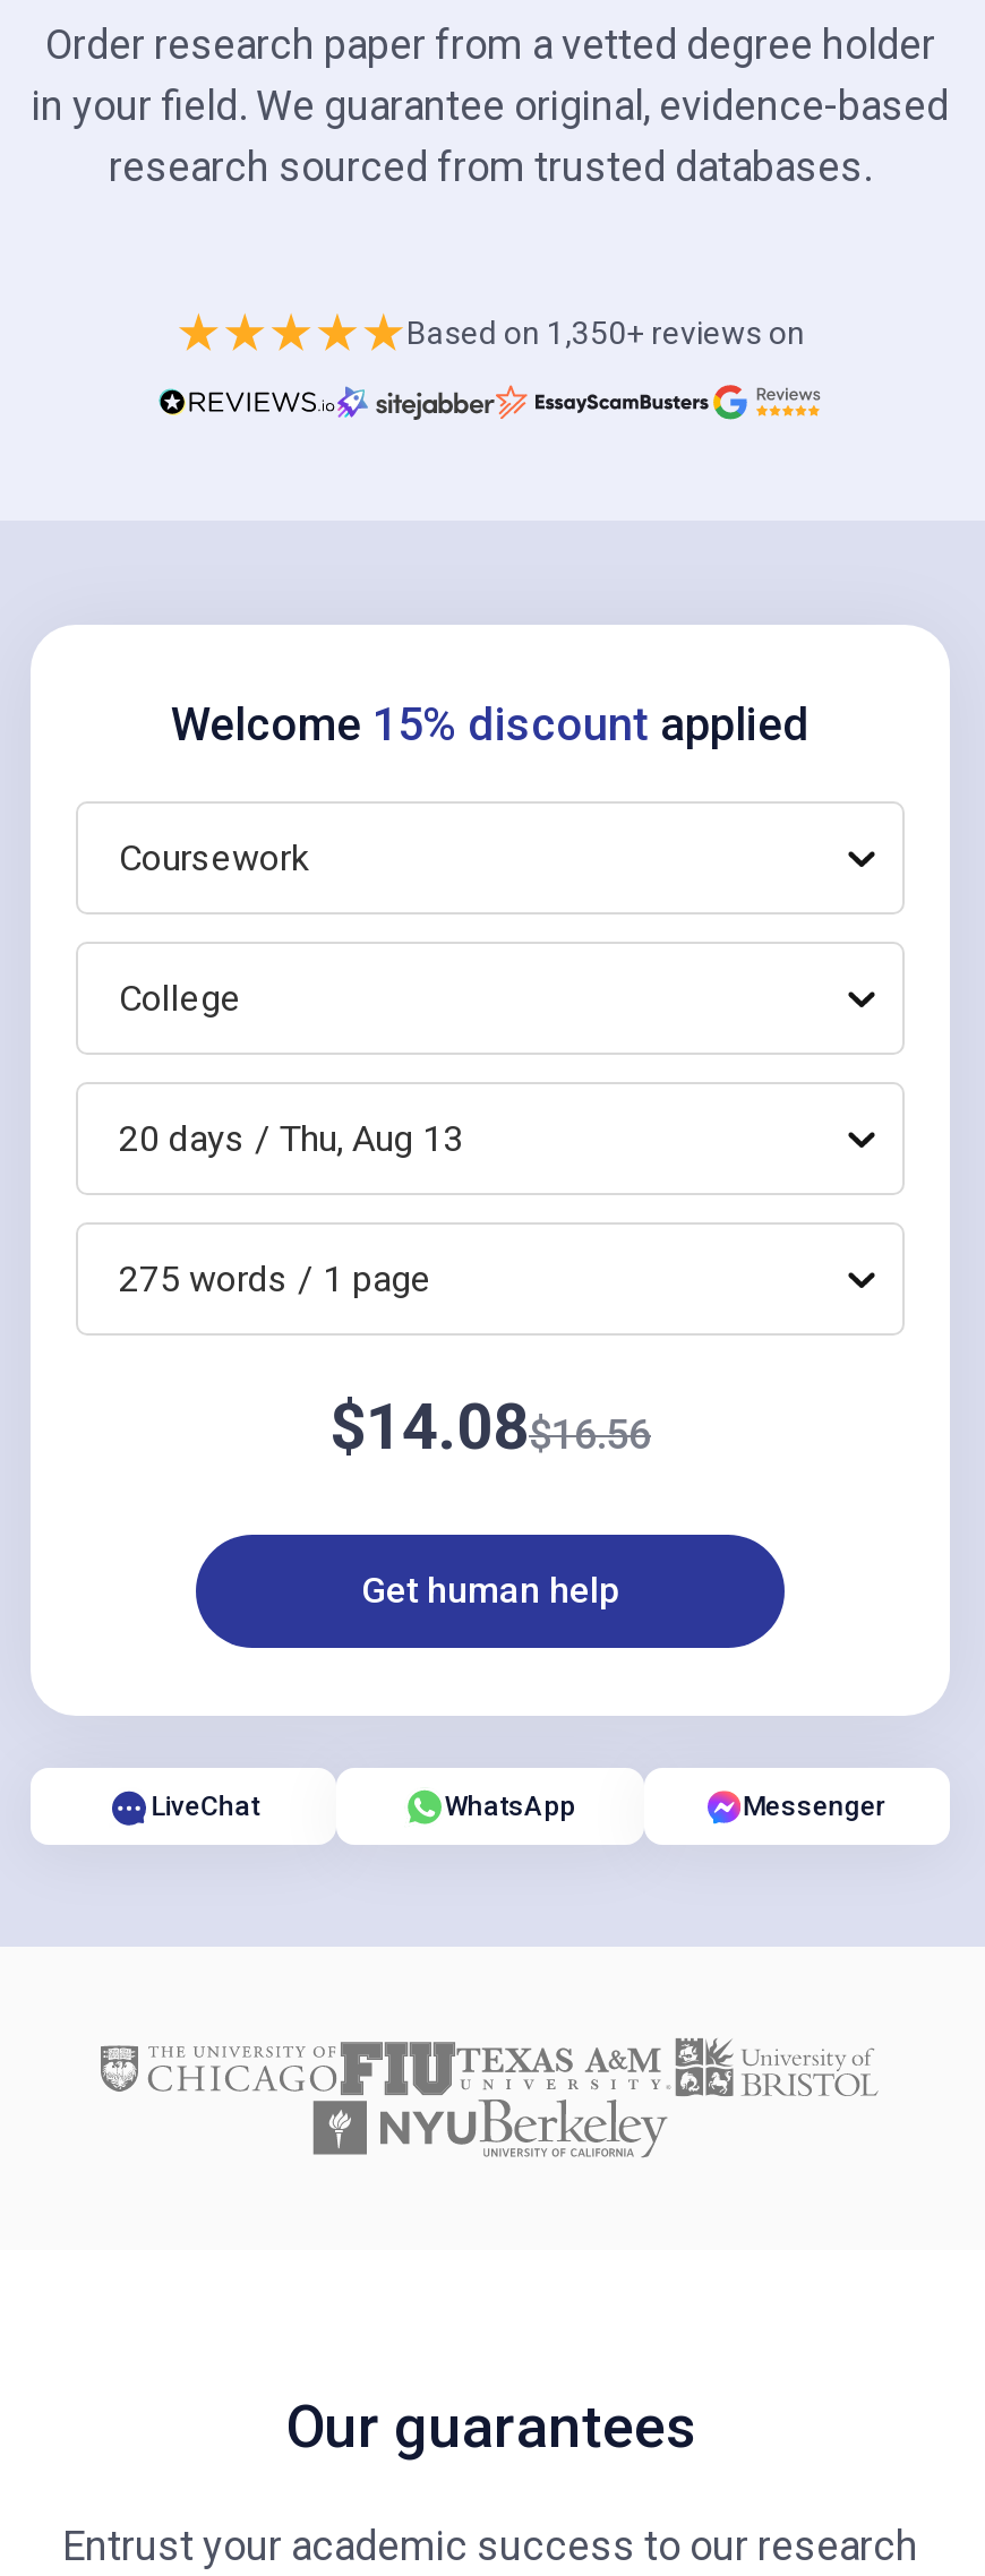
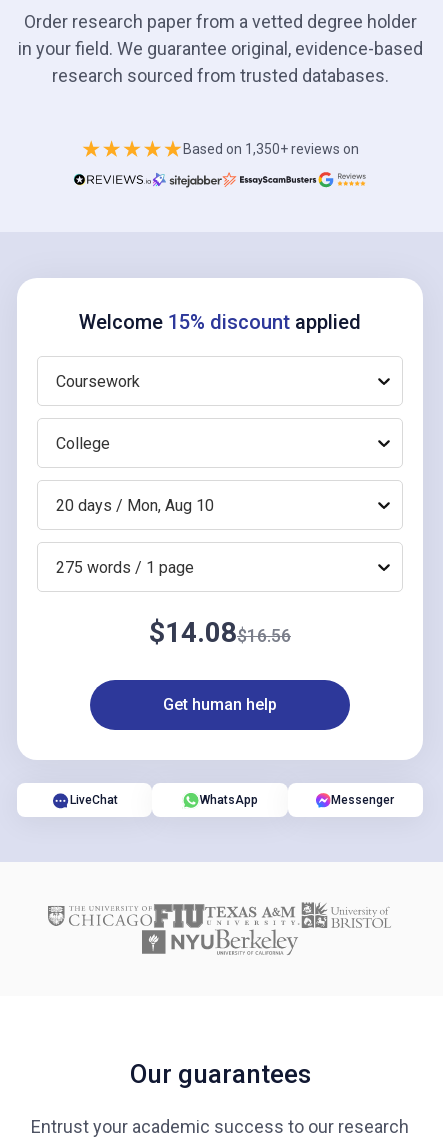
- 20 days / Thu, Aug 13
+ 20 days / Mon, Aug 10
